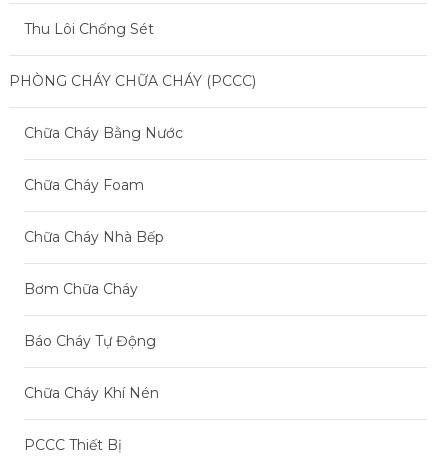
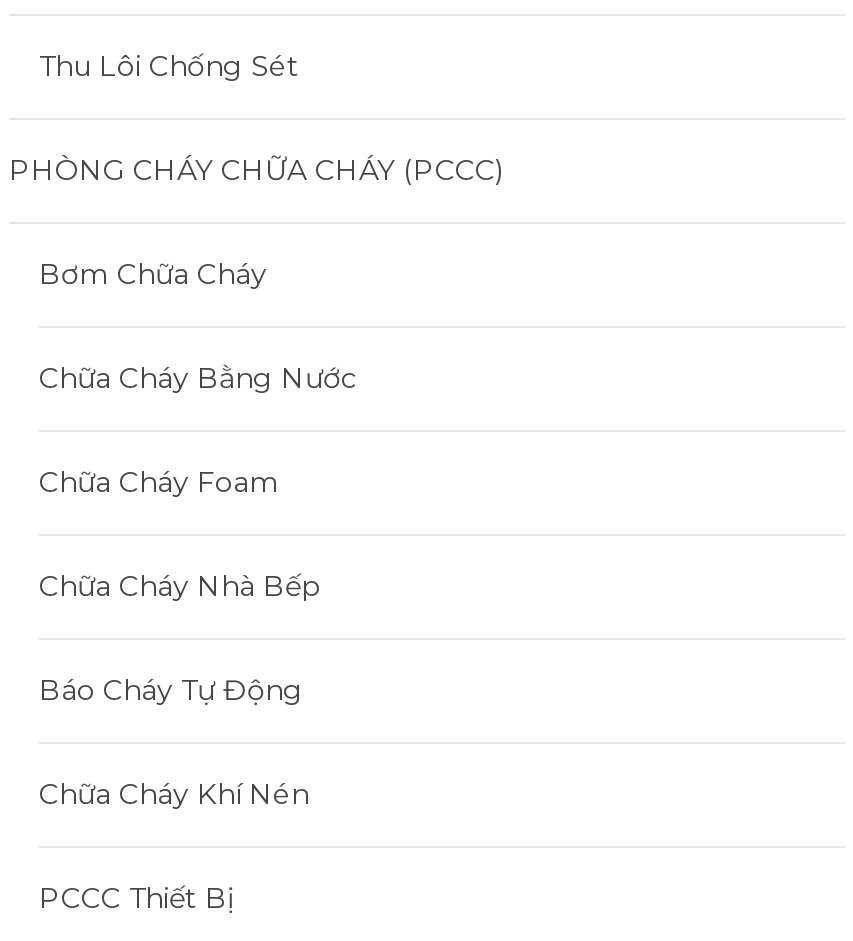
moved down: Chữa Cháy Bằng Nước | Chữa Cháy Foam | Chữa Cháy Nhà Bếp

moved up: Bơm Chữa Cháy
